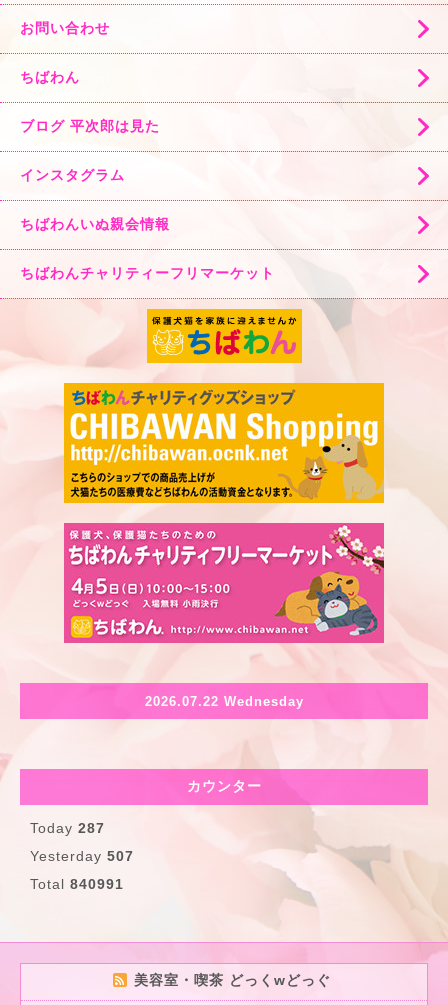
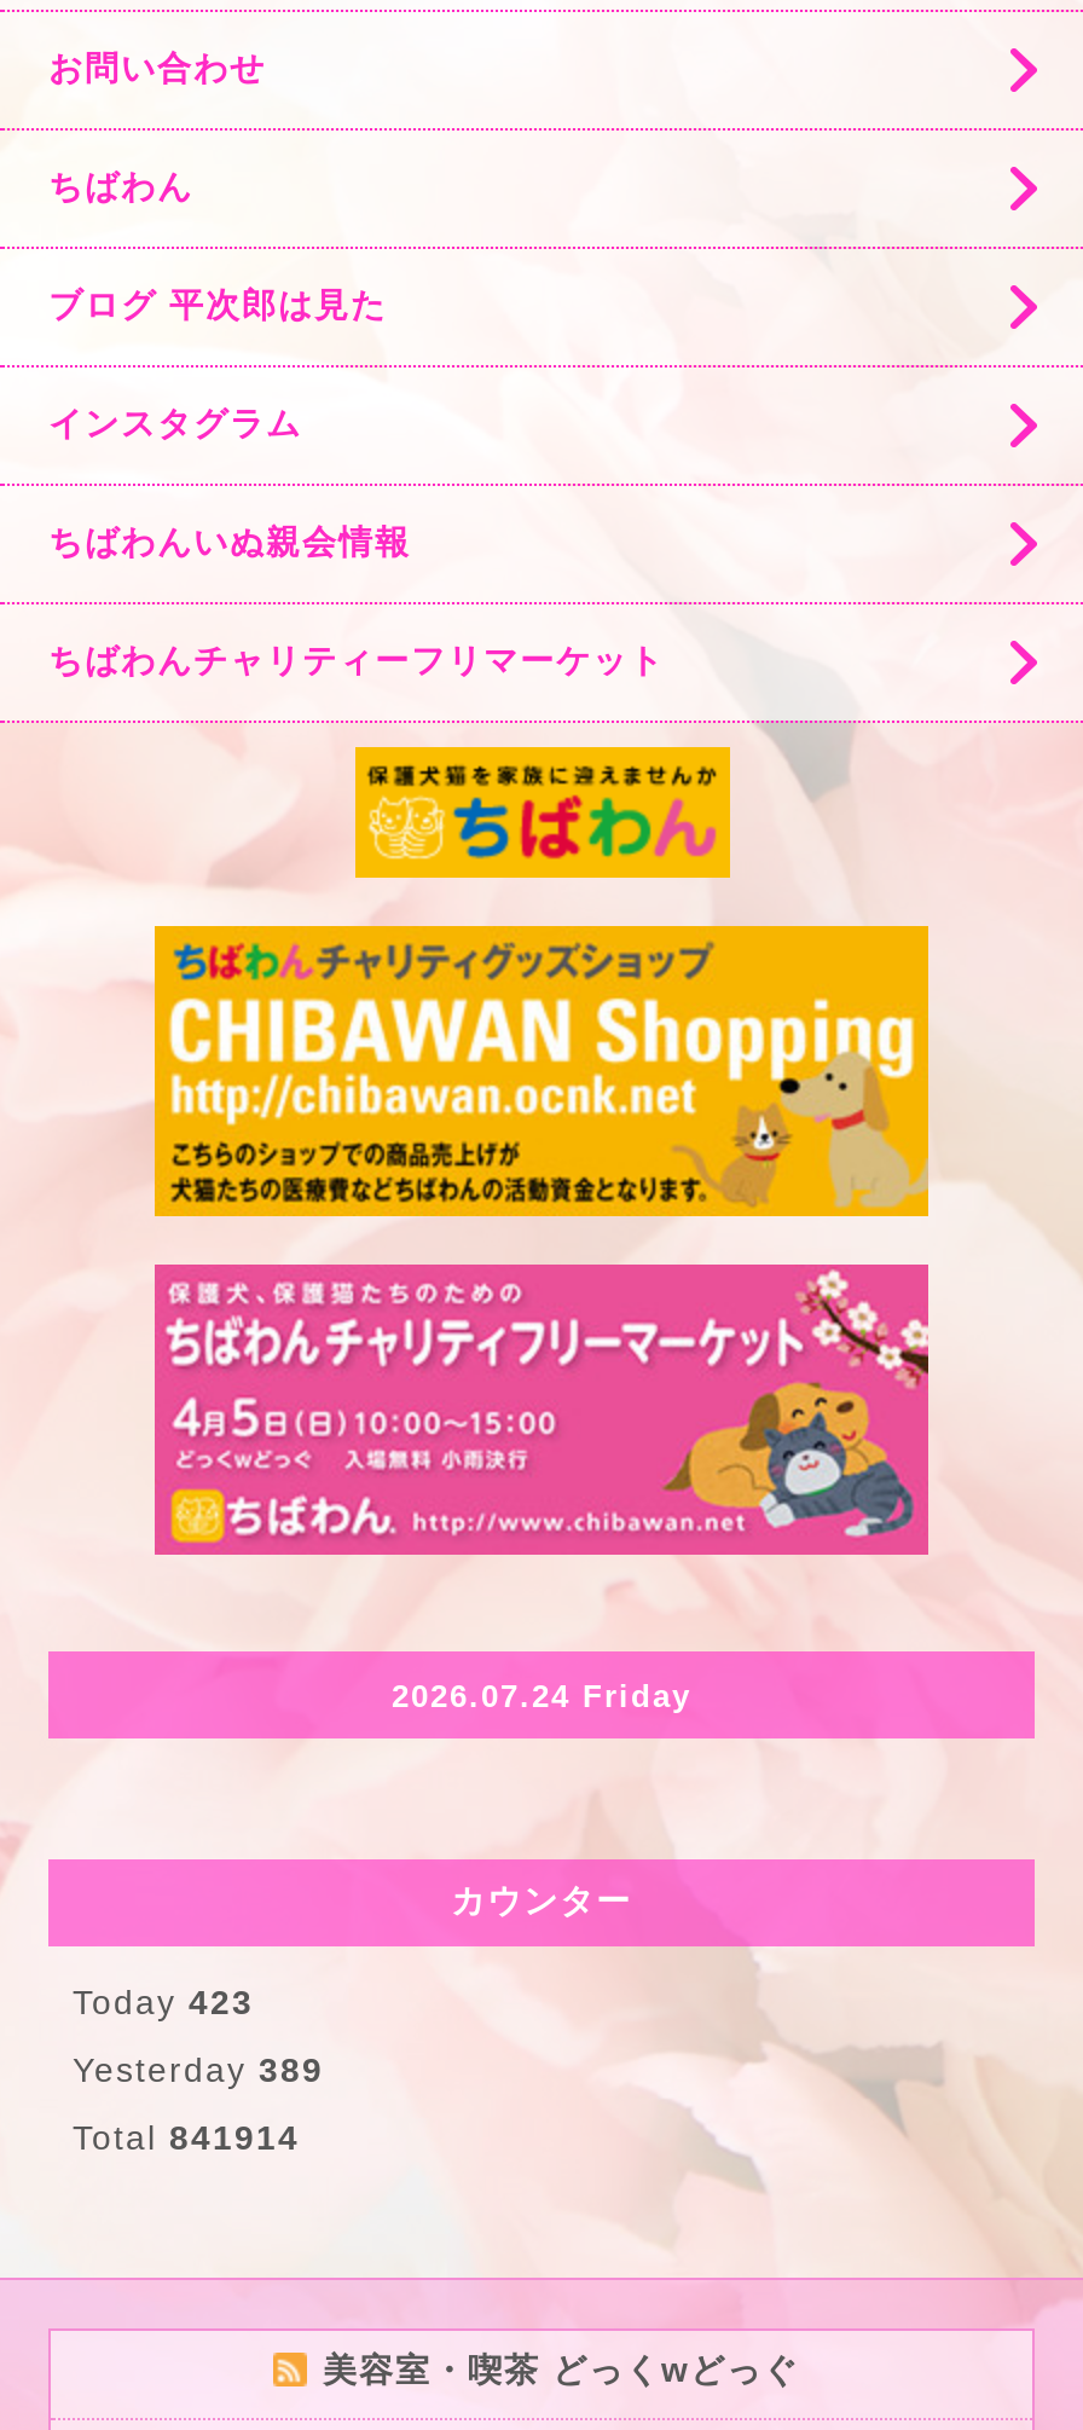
- 2026.07.22 Wednesday
+ 2026.07.24 Friday

- Today 287
+ Today 423

- Yesterday 507
+ Yesterday 389

- Total 840991
+ Total 841914
